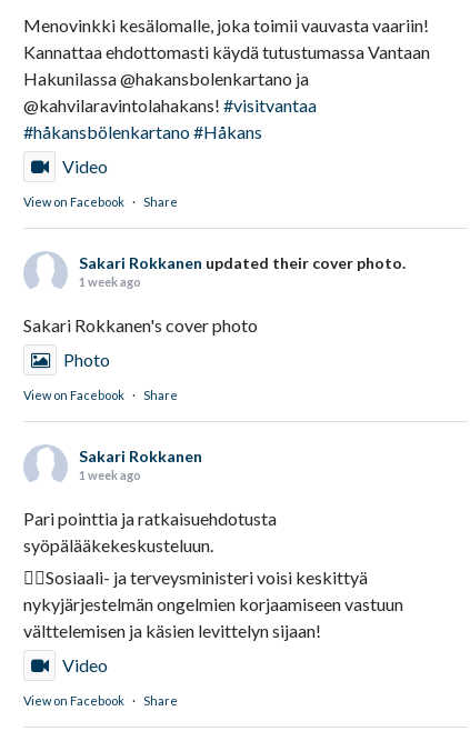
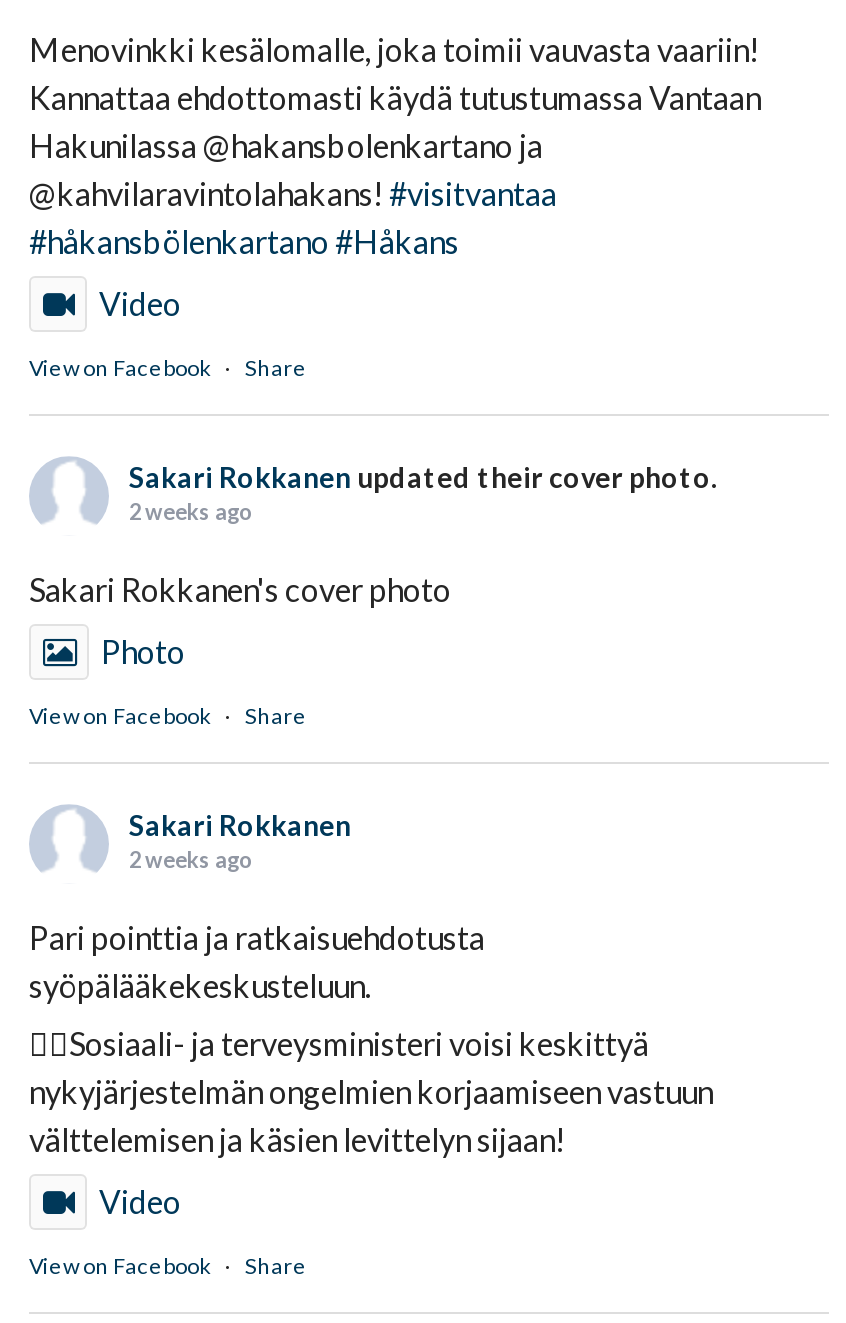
- 1 week ago
+ 2 weeks ago

- 1 week ago
+ 2 weeks ago
